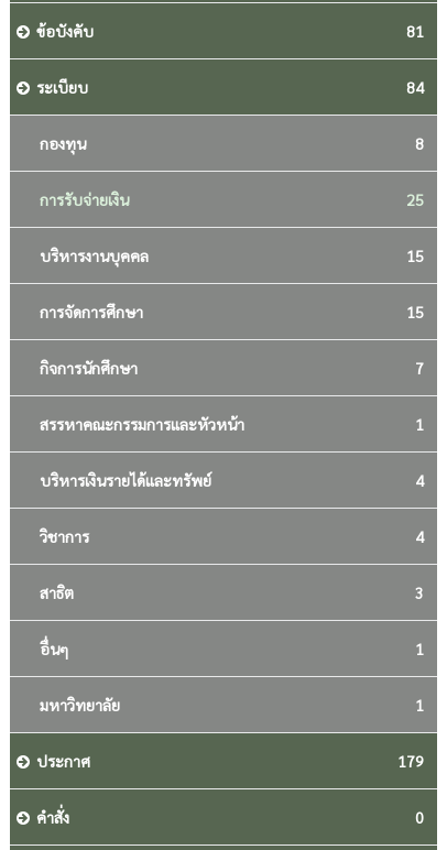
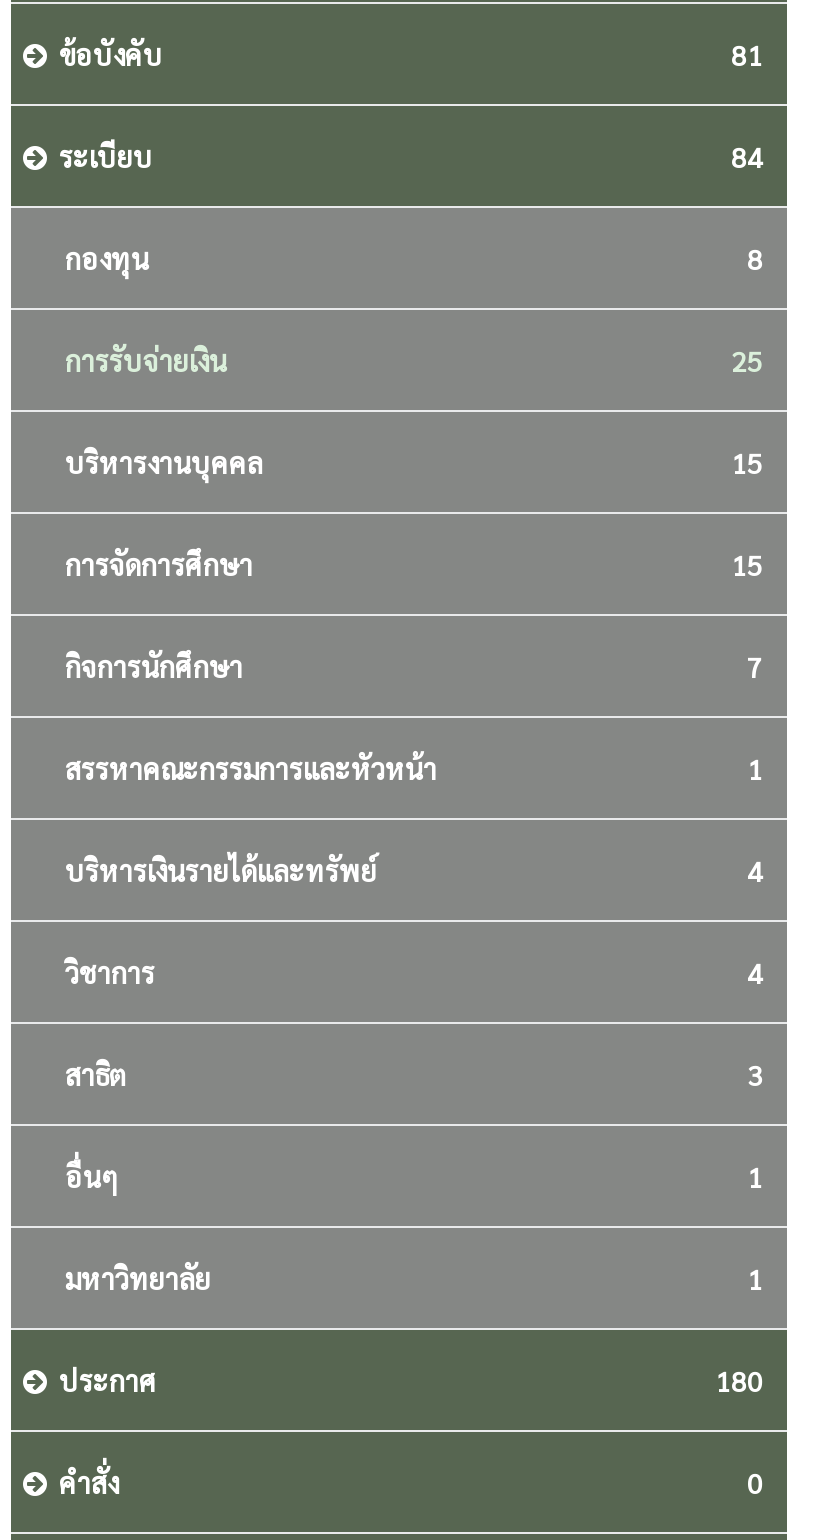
- 179
+ 180
